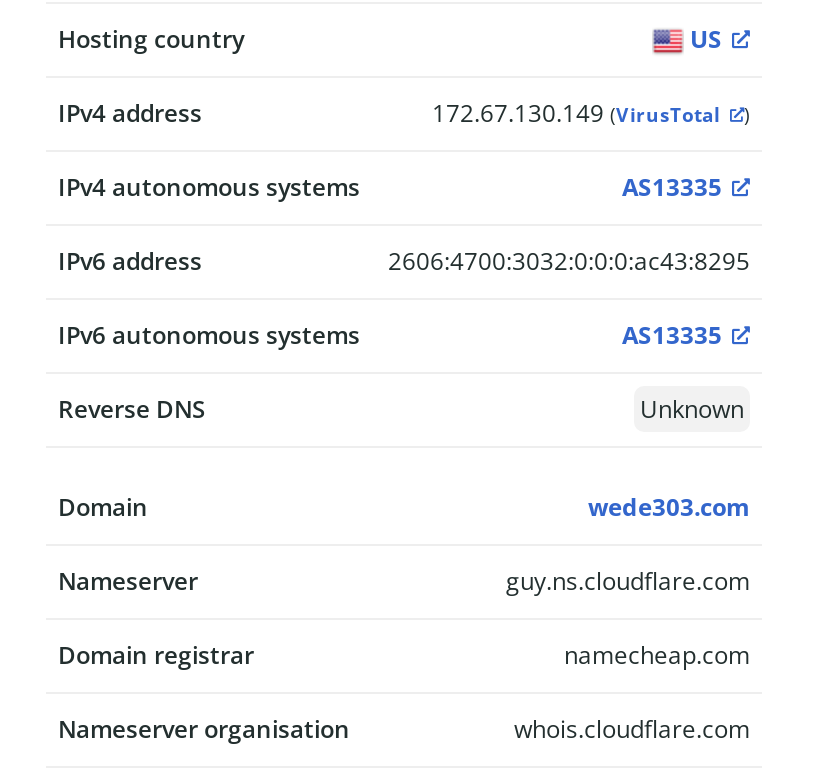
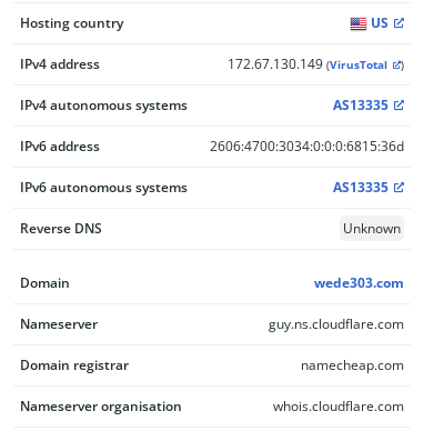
- 2606:4700:3032:0:0:0:ac43:8295
+ 2606:4700:3034:0:0:0:6815:36d
